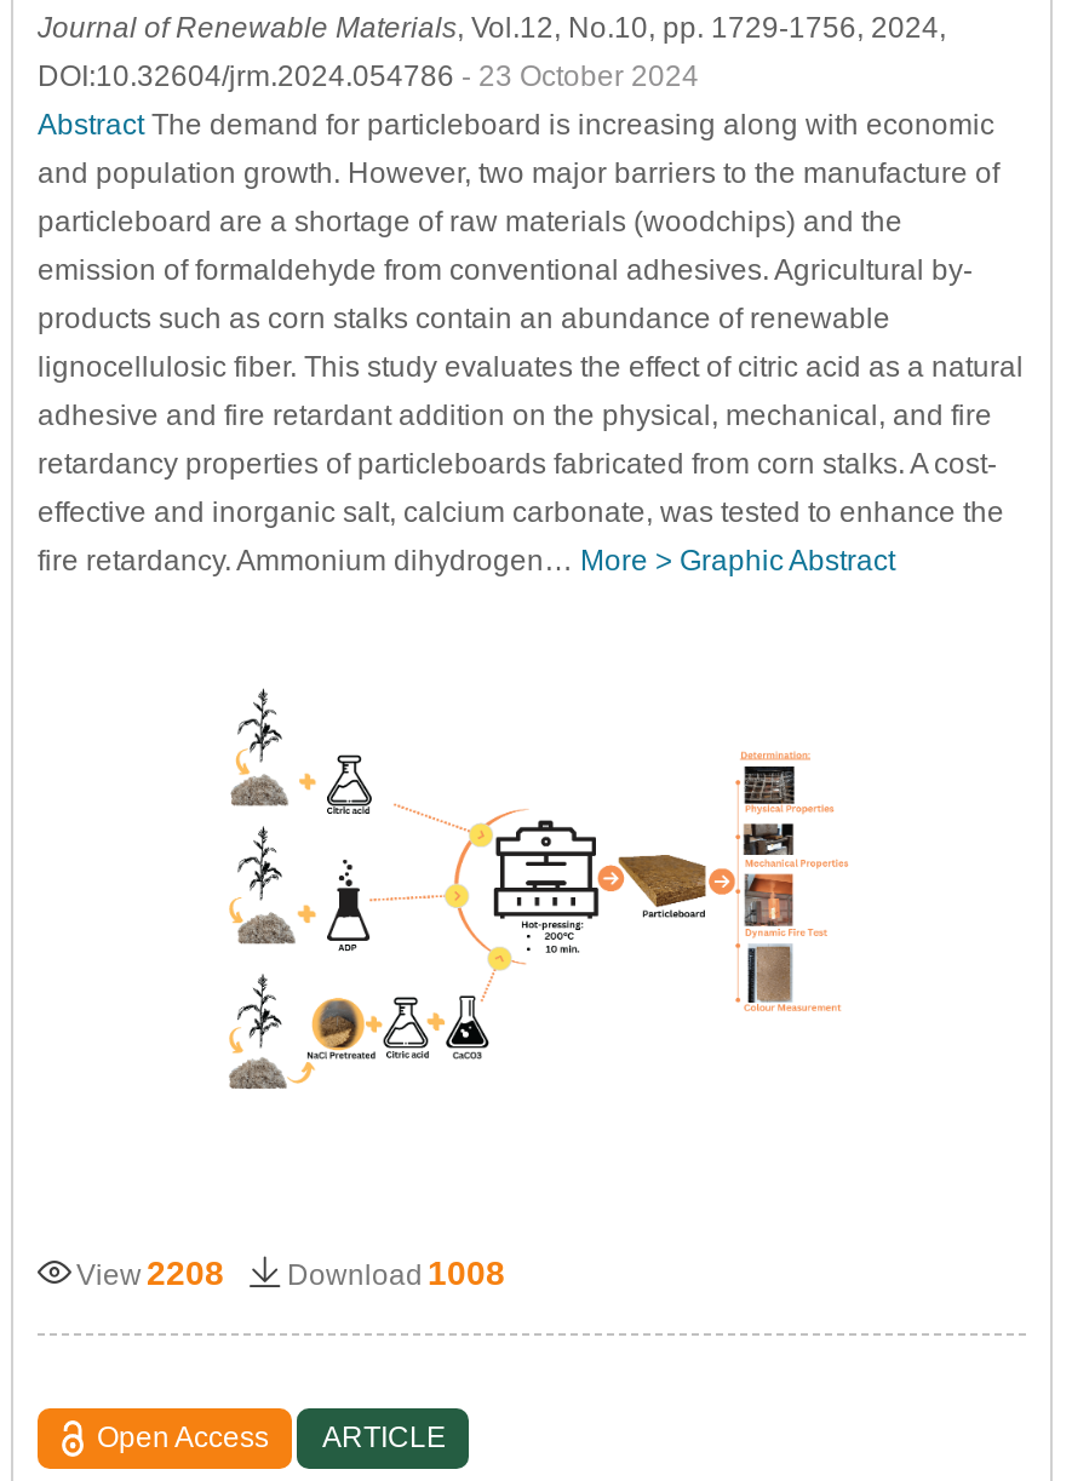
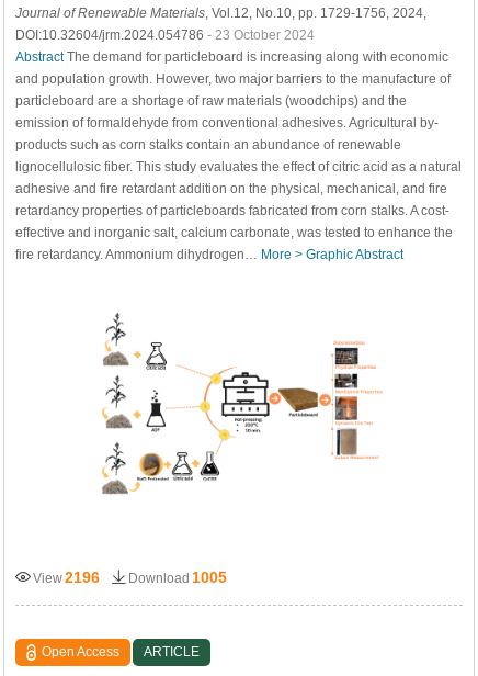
- View 2208
+ View 2196

- Download 1008
+ Download 1005
